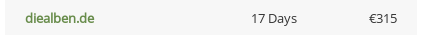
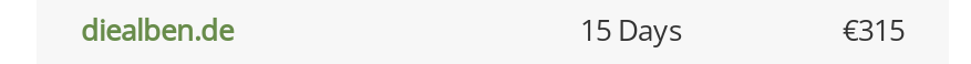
- 17 Days
+ 15 Days
